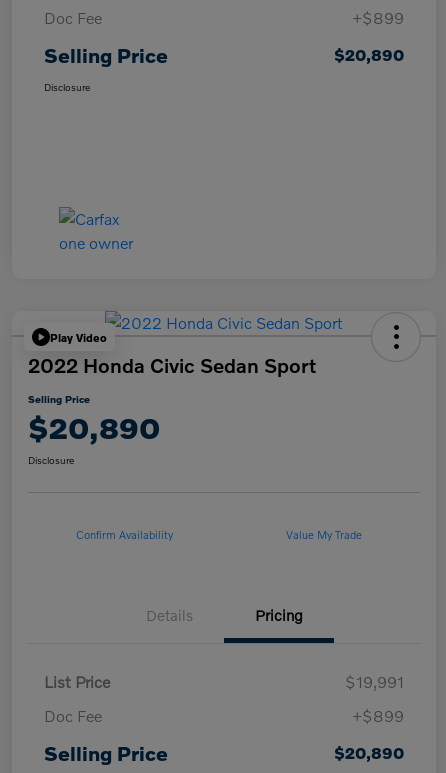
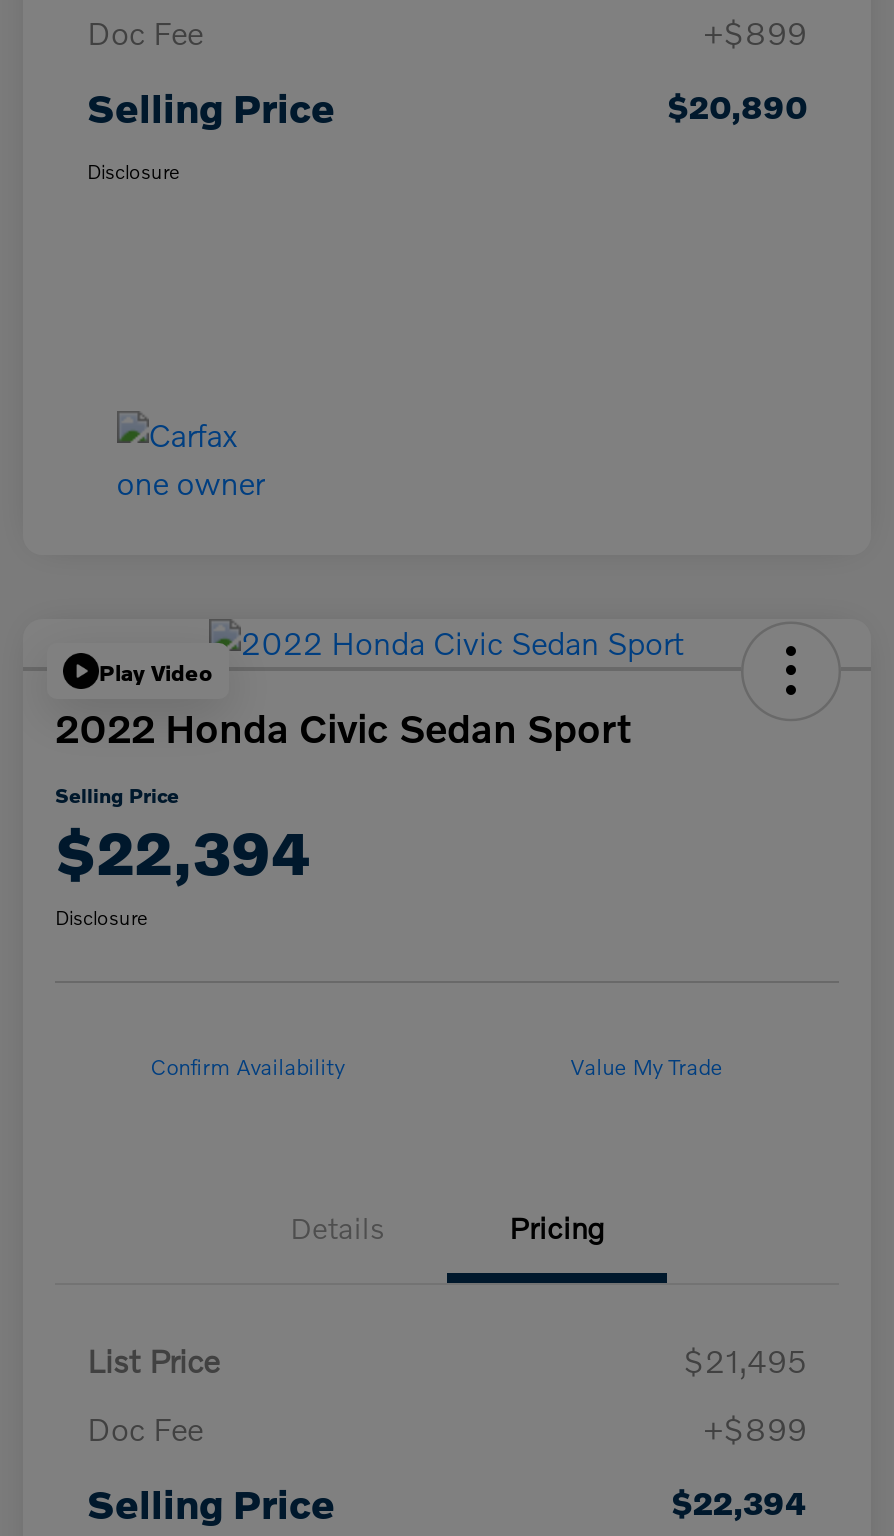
- $20,890
+ $22,394

- $19,991
+ $21,495

- $20,890
+ $22,394
